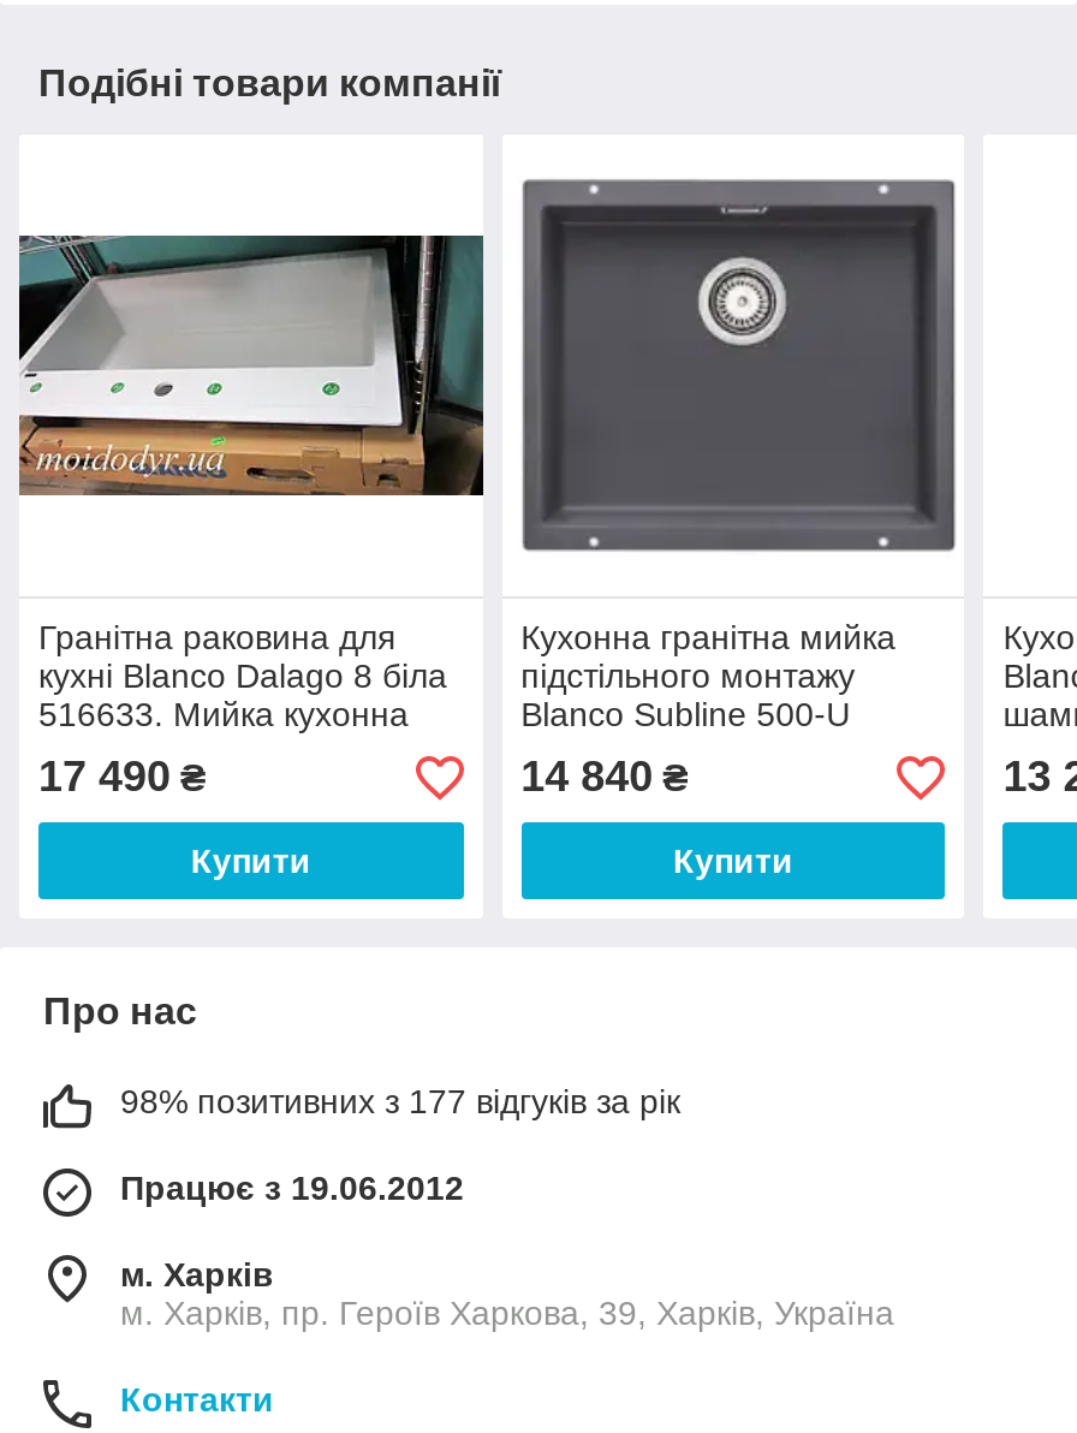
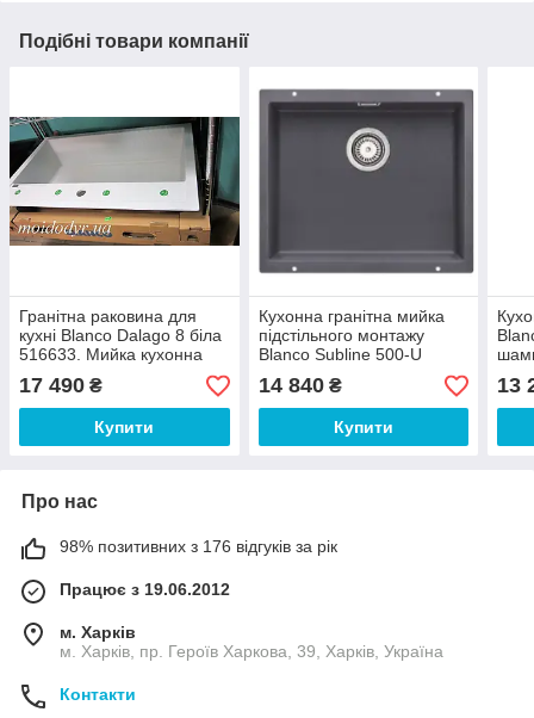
- 98% позитивних з 177 відгуків за рік
+ 98% позитивних з 176 відгуків за рік
